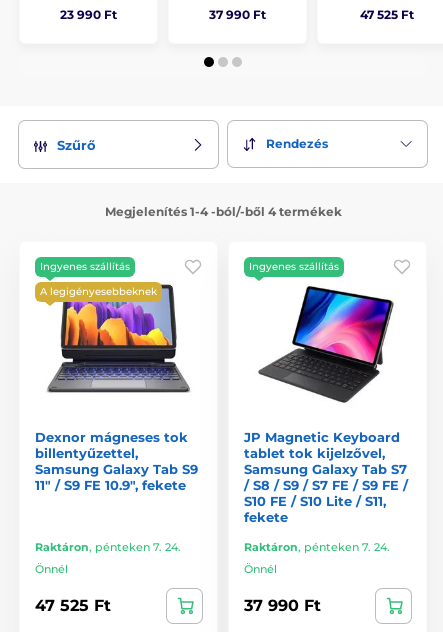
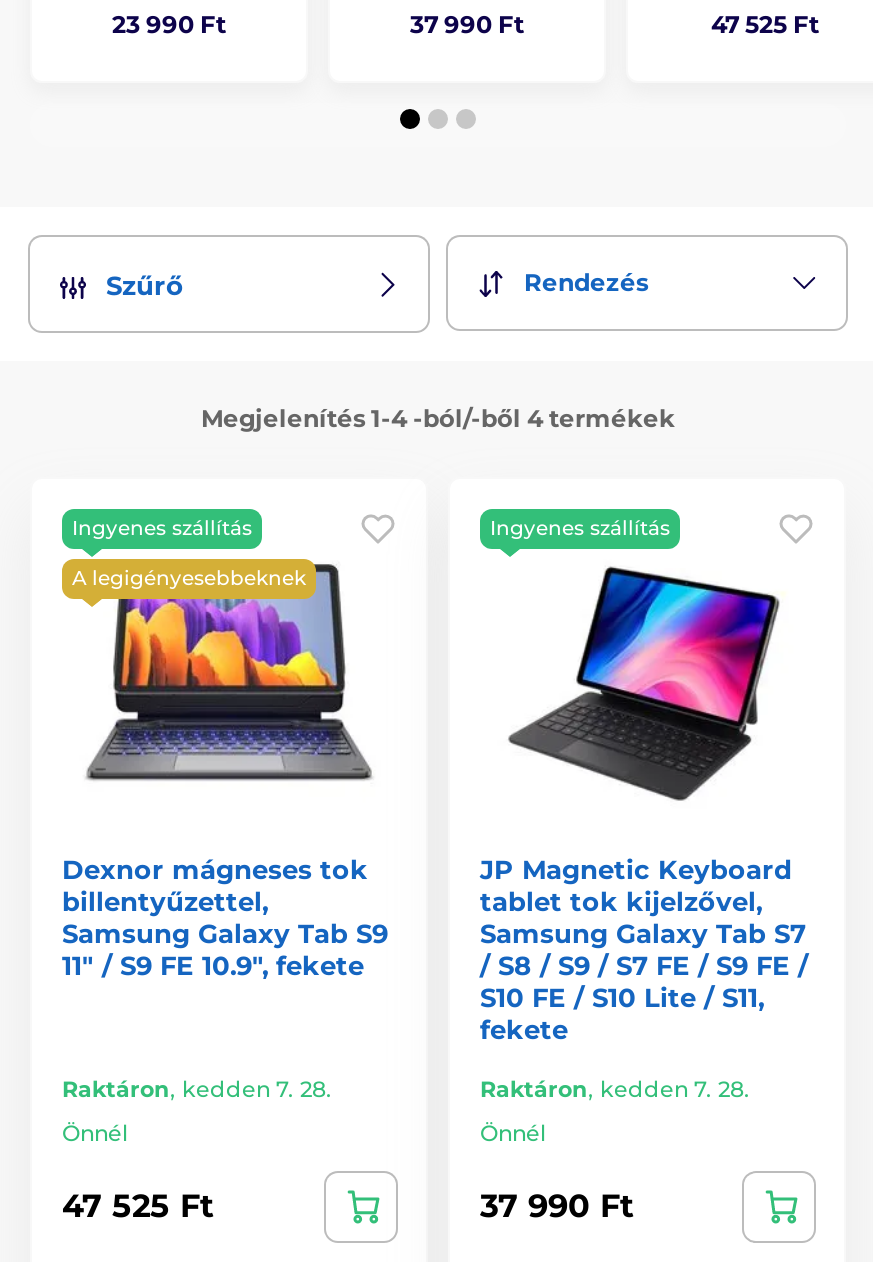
- Raktáron, pénteken 7. 24.
+ Raktáron, kedden 7. 28.

- Raktáron, pénteken 7. 24.
+ Raktáron, kedden 7. 28.
